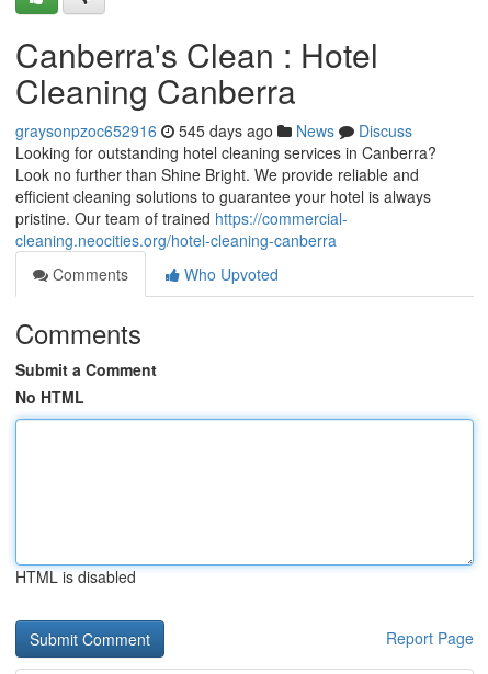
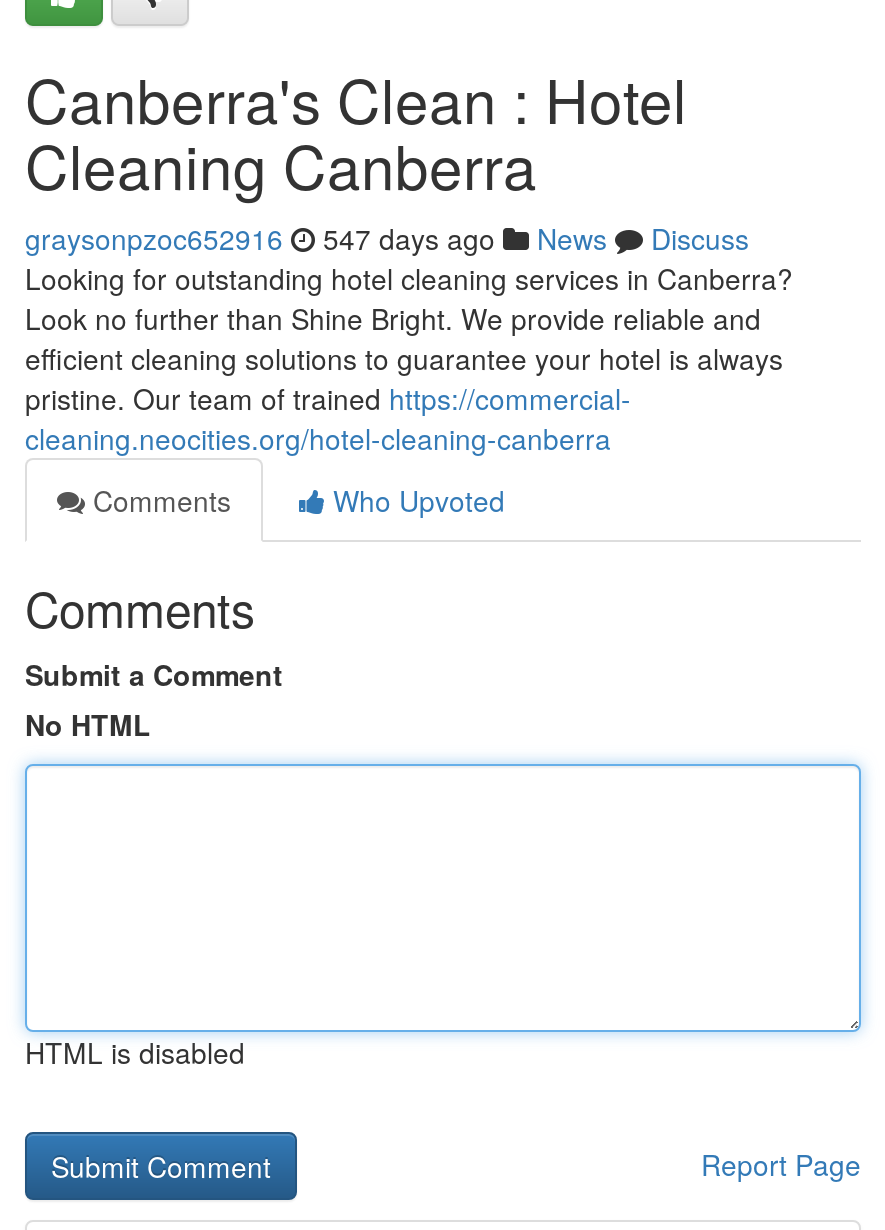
- graysonpzoc652916 545 days ago News Discuss
+ graysonpzoc652916 547 days ago News Discuss
